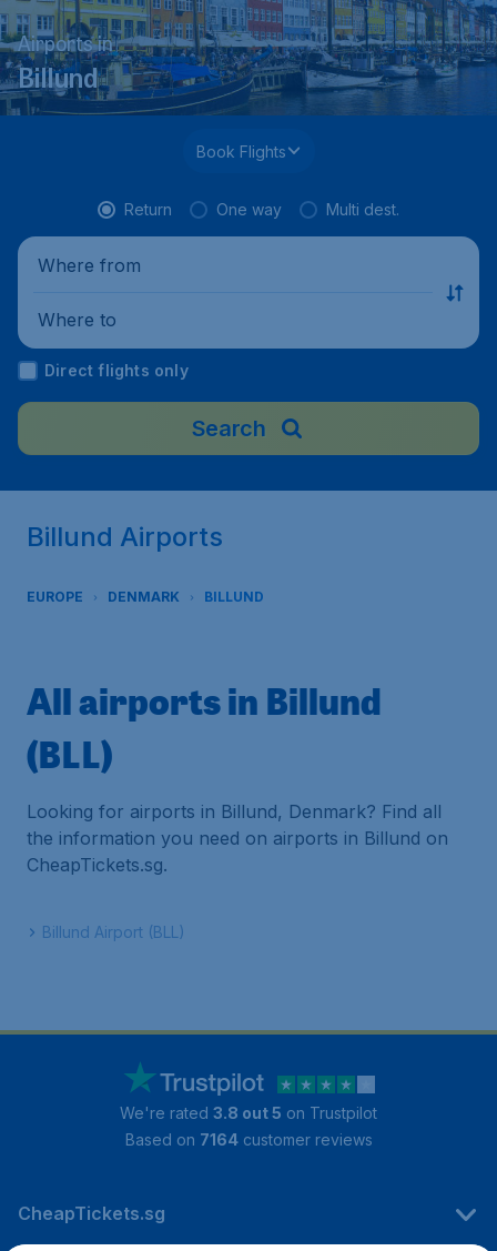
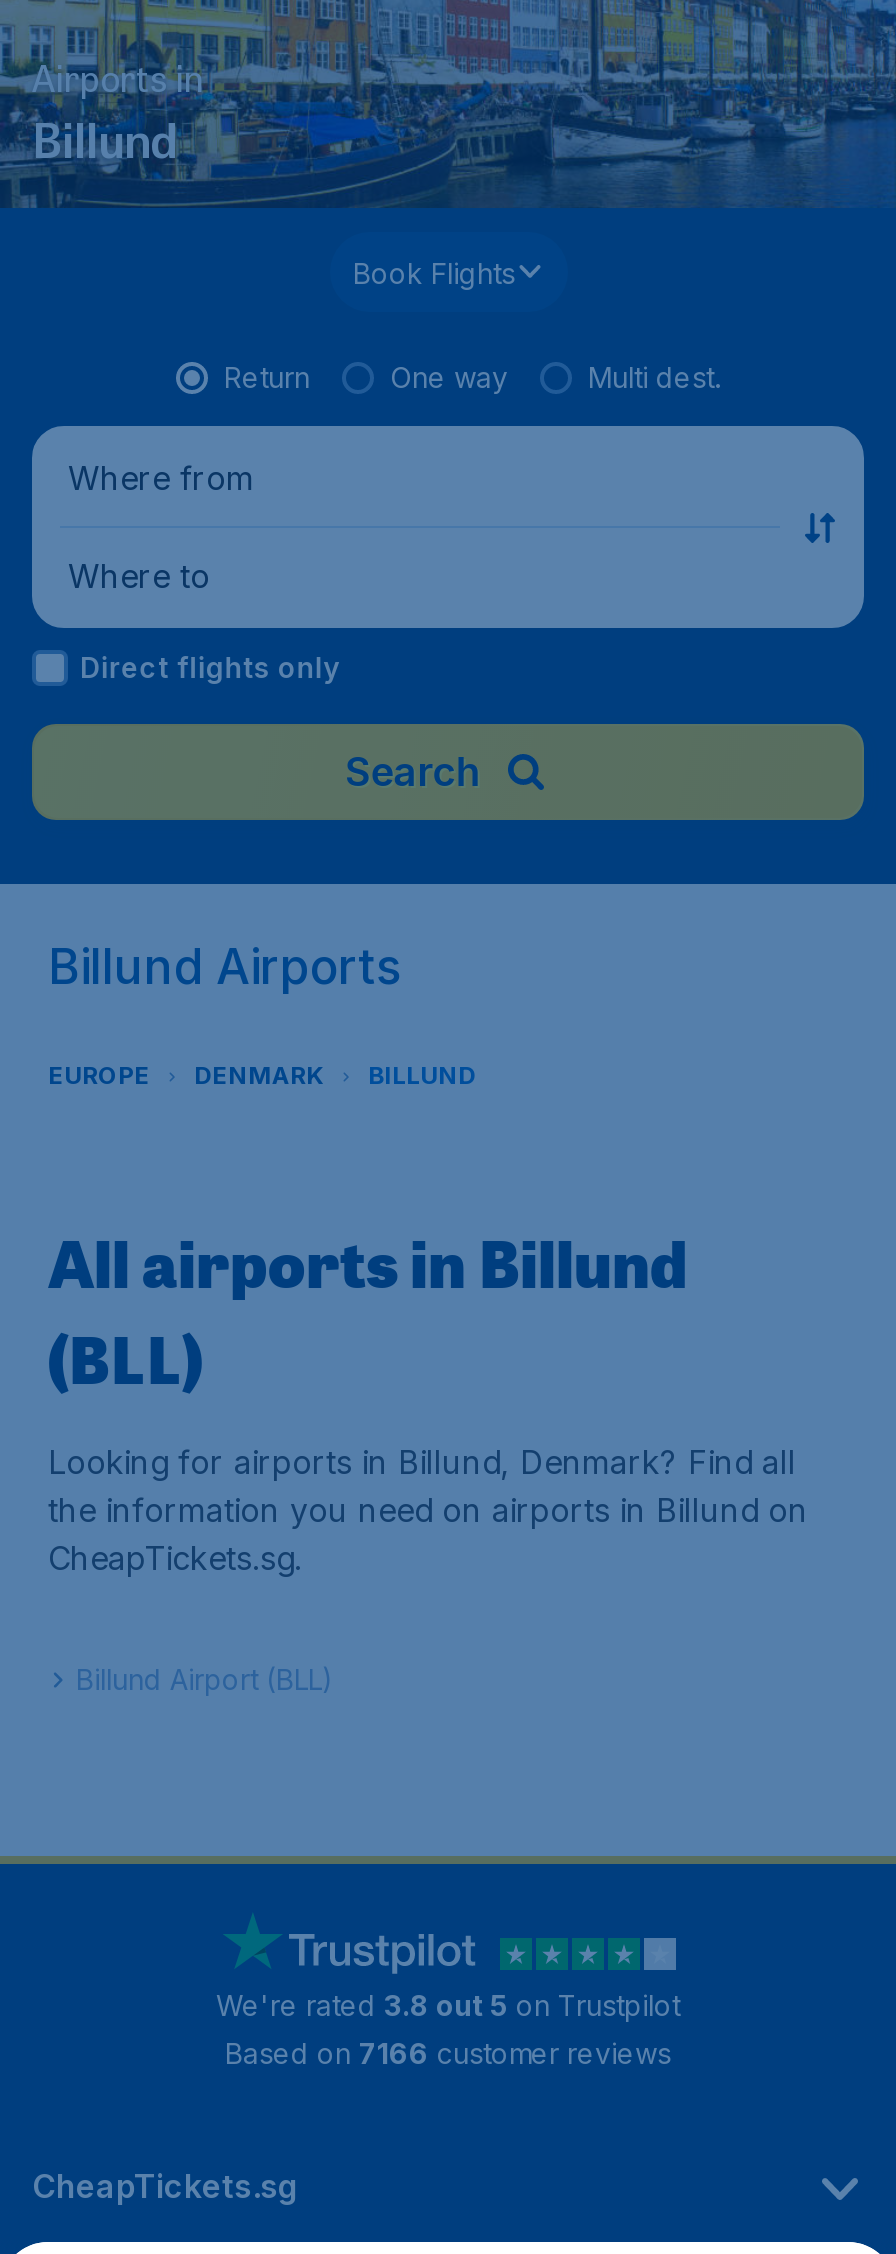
- Based on 7164 customer reviews
+ Based on 7166 customer reviews
